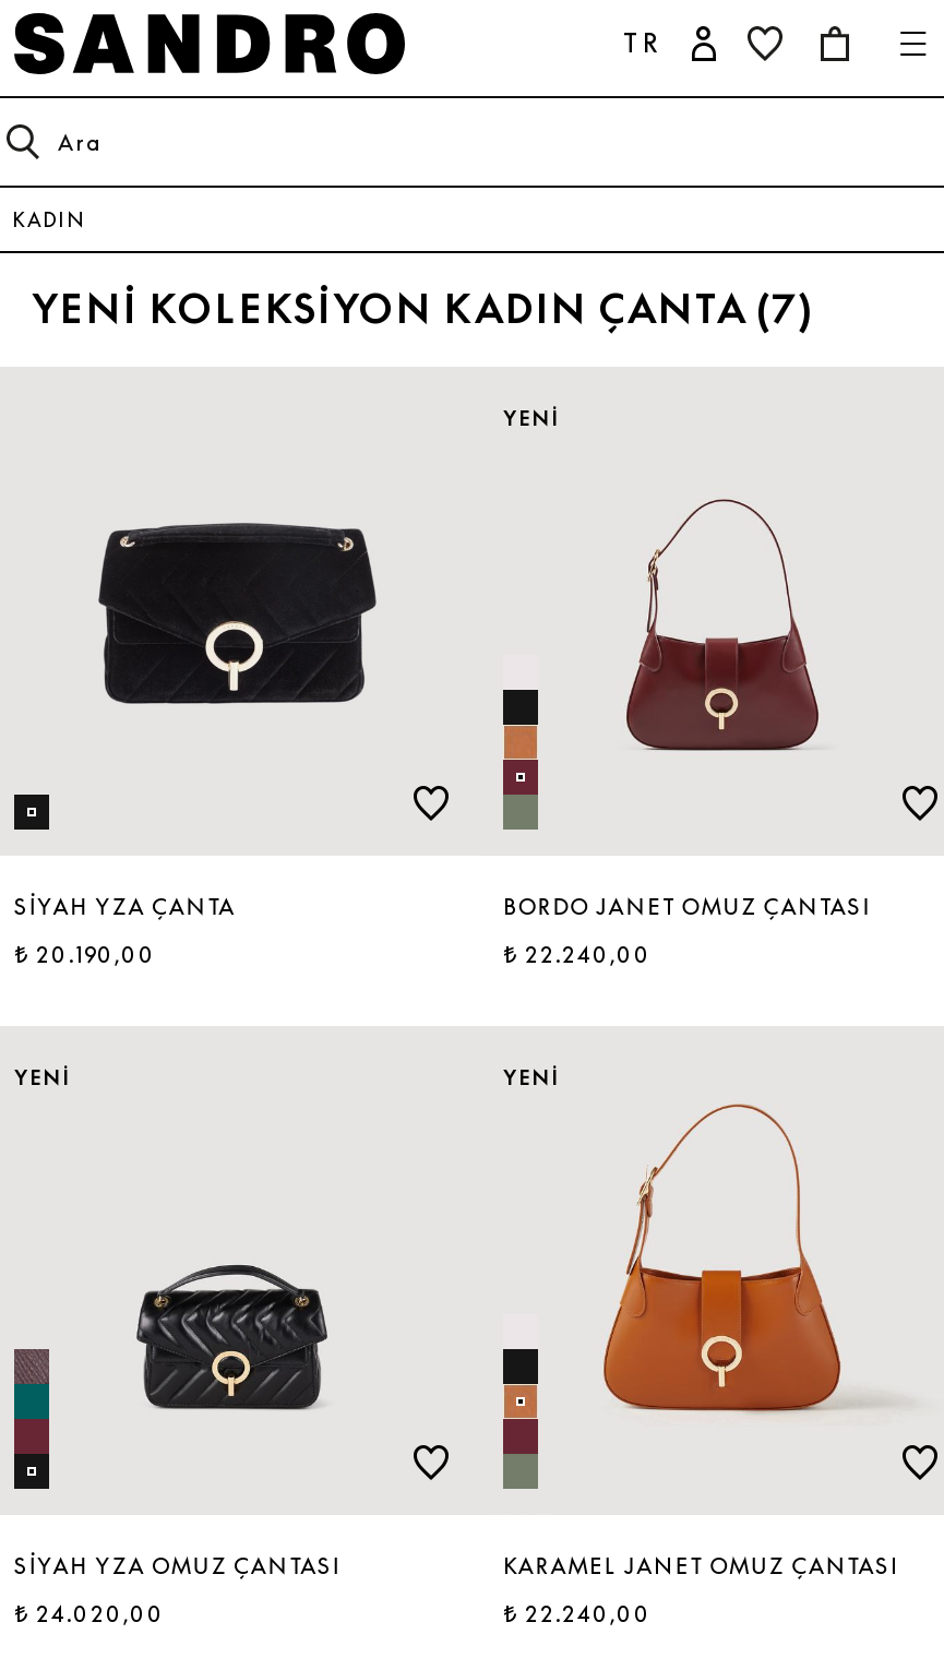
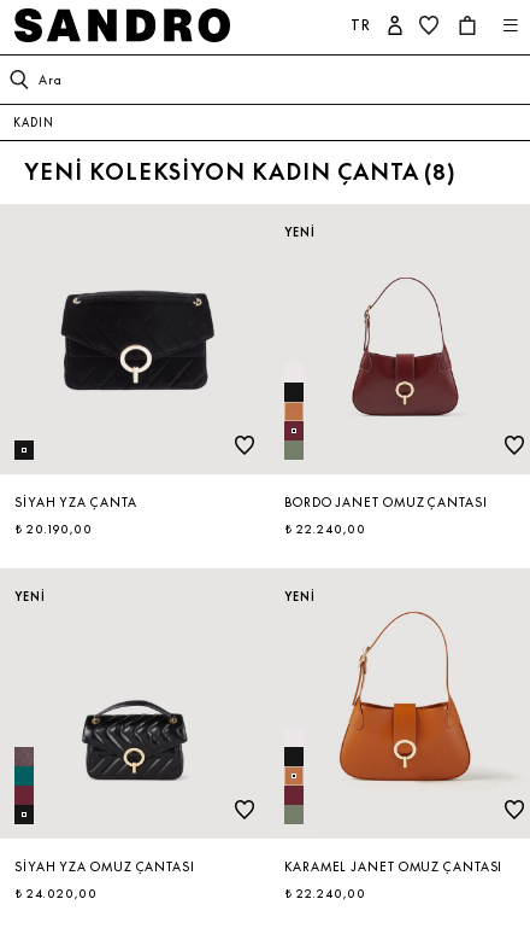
- YENI KOLEKSIYON KADIN ÇANTA (7)
+ YENI KOLEKSIYON KADIN ÇANTA (8)
